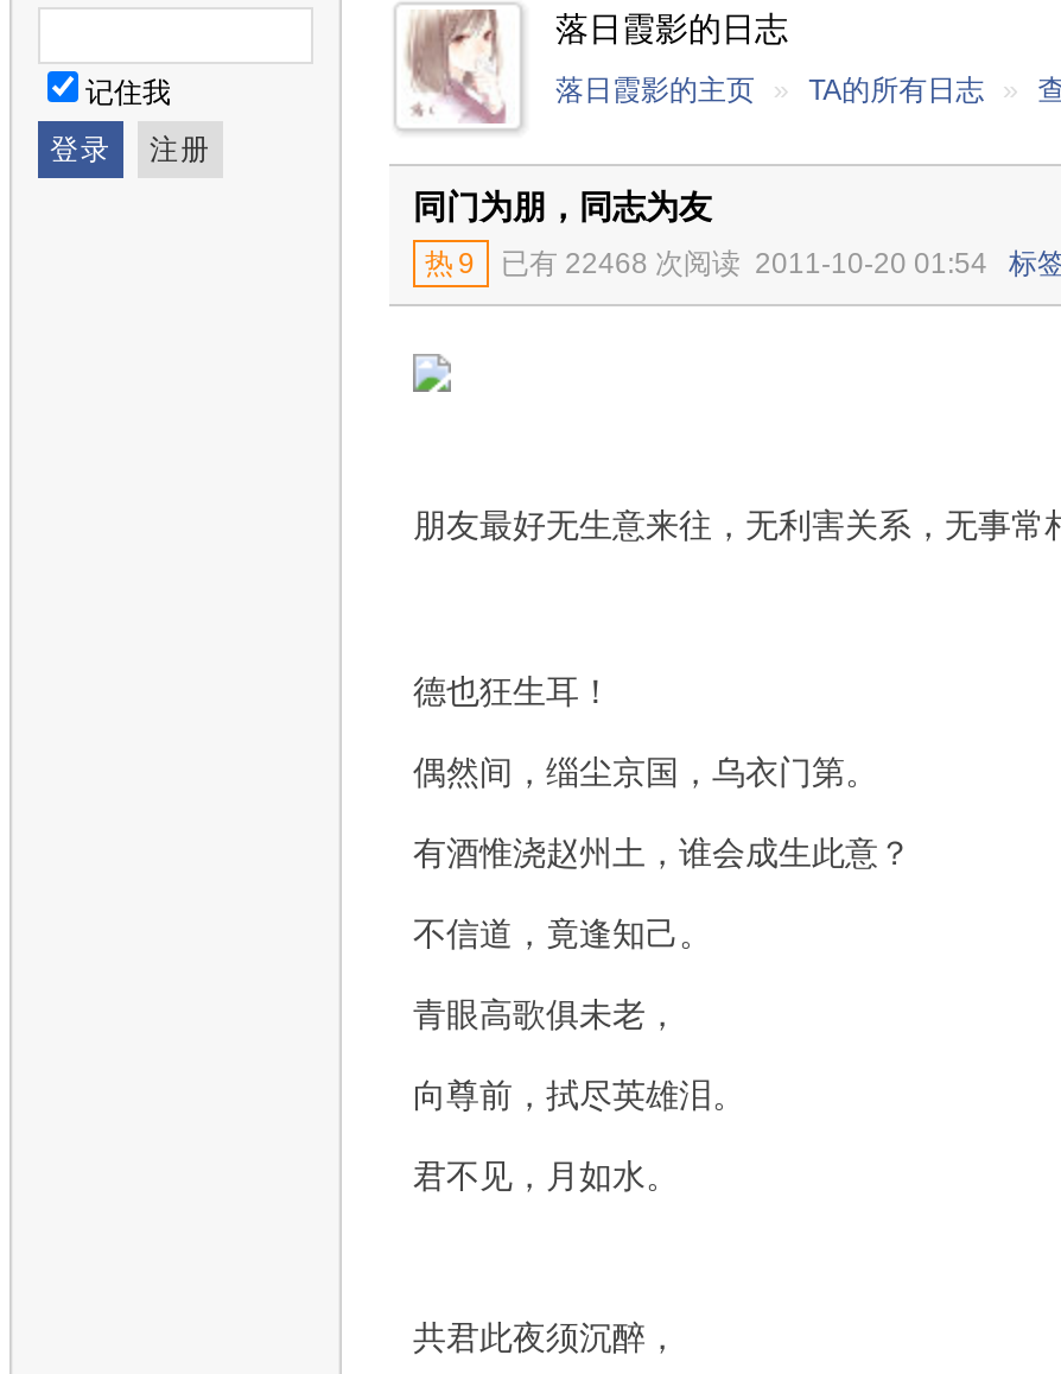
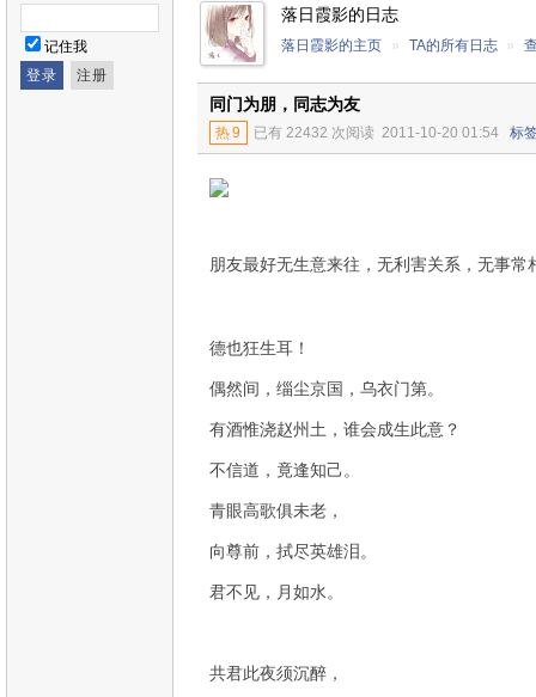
- 已有 22468 次阅读 2011-10-20 01:54
+ 已有 22432 次阅读 2011-10-20 01:54
